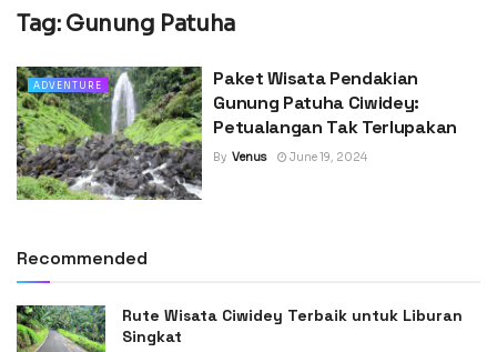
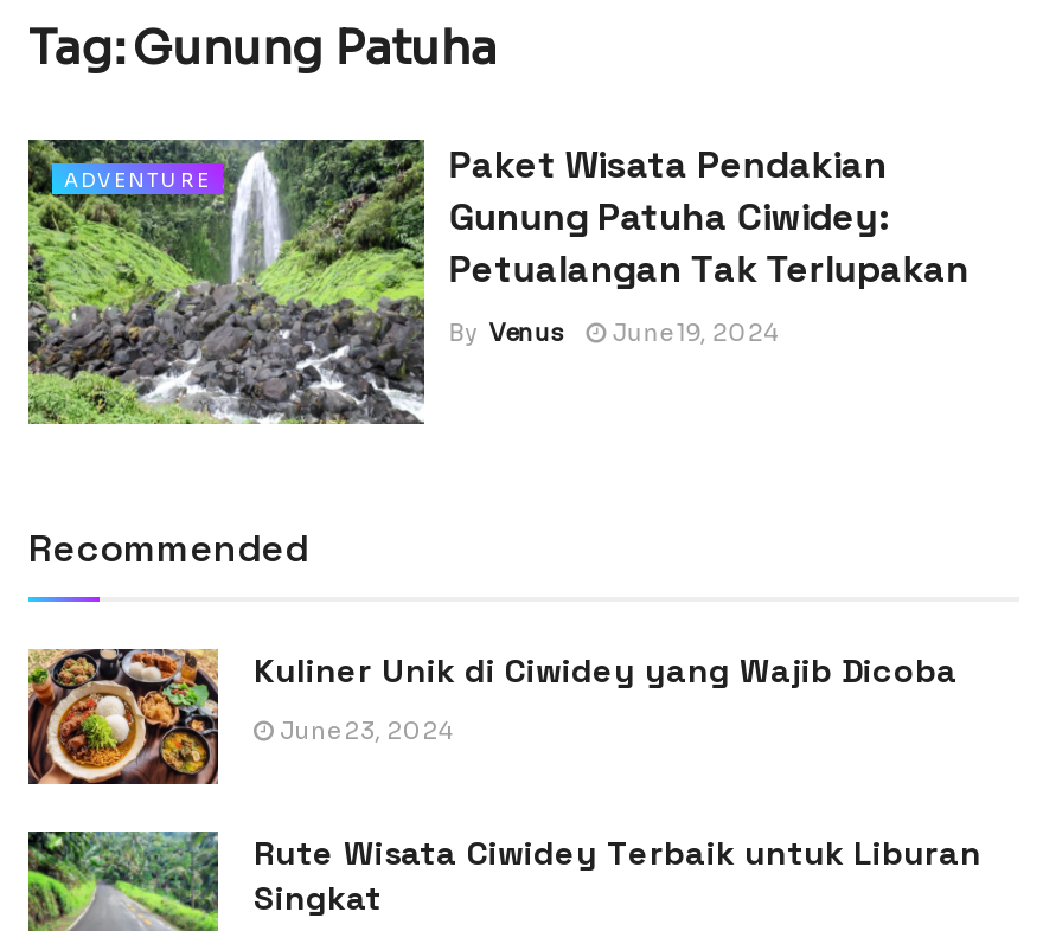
+ [image]
+ Kuliner Unik di Ciwidey yang Wajib Dicoba
+ June 23, 2024
